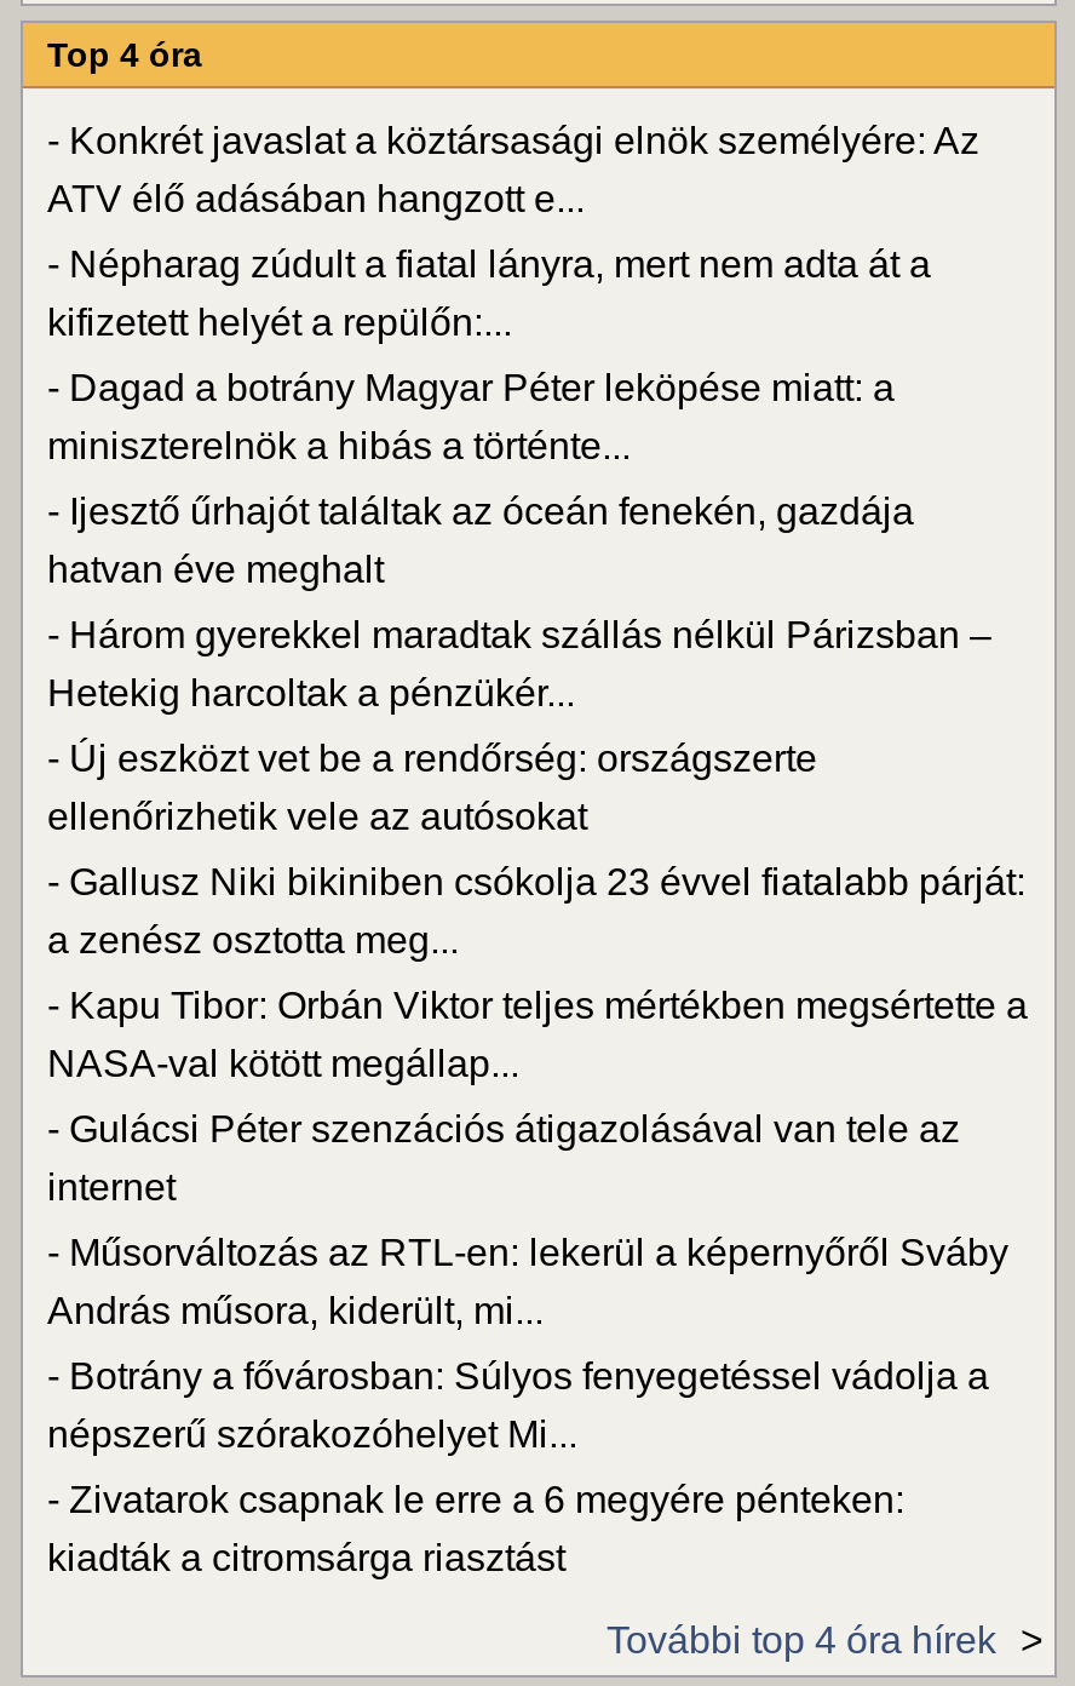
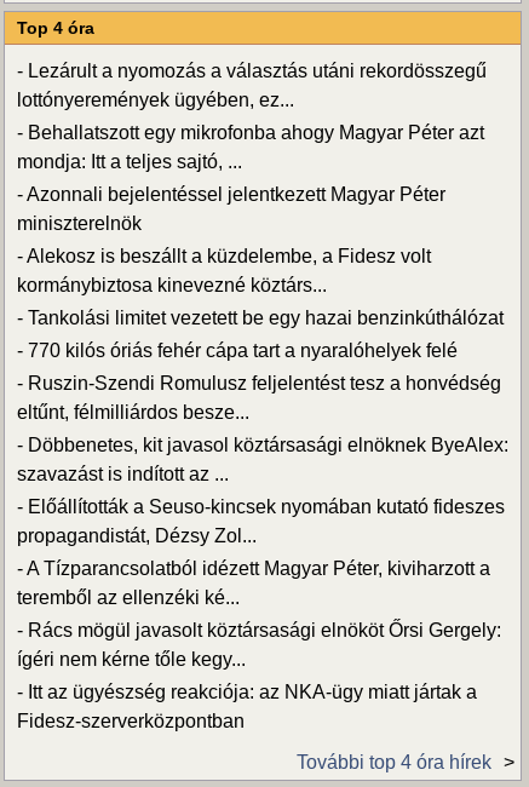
- - Konkrét javaslat a köztársasági elnök személyére: Az
- ATV élő adásában hangzott e...
+ - Lezárult a nyomozás a választás utáni rekordösszegű
+ lottónyeremények ügyében, ez...

- - Népharag zúdult a fiatal lányra, mert nem adta át a
- kifizetett helyét a repülőn:...
+ - Behallatszott egy mikrofonba ahogy Magyar Péter azt
+ mondja: Itt a teljes sajtó, ...

- - Dagad a botrány Magyar Péter leköpése miatt: a
- miniszterelnök a hibás a történte...
+ - Azonnali bejelentéssel jelentkezett Magyar Péter
+ miniszterelnök

- - Ijesztő űrhajót találtak az óceán fenekén, gazdája
- hatvan éve meghalt
+ - Alekosz is beszállt a küzdelembe, a Fidesz volt
+ kormánybiztosa kinevezné köztárs...

- - Három gyerekkel maradtak szállás nélkül Párizsban –
- Hetekig harcoltak a pénzükér...
+ - Tankolási limitet vezetett be egy hazai benzinkúthálózat

- - Új eszközt vet be a rendőrség: országszerte
- ellenőrizhetik vele az autósokat
+ - 770 kilós óriás fehér cápa tart a nyaralóhelyek felé

- - Gallusz Niki bikiniben csókolja 23 évvel fiatalabb párját:
- a zenész osztotta meg...
+ - Ruszin-Szendi Romulusz feljelentést tesz a honvédség
+ eltűnt, félmilliárdos besze...

- - Kapu Tibor: Orbán Viktor teljes mértékben megsértette a
- NASA-val kötött megállap...
+ - Döbbenetes, kit javasol köztársasági elnöknek ByeAlex:
+ szavazást is indított az ...

- - Gulácsi Péter szenzációs átigazolásával van tele az
- internet
+ - Előállították a Seuso-kincsek nyomában kutató fideszes
+ propagandistát, Dézsy Zol...

- - Műsorváltozás az RTL-en: lekerül a képernyőről Sváby
- András műsora, kiderült, mi...
+ - A Tízparancsolatból idézett Magyar Péter, kiviharzott a
+ teremből az ellenzéki ké...

- - Botrány a fővárosban: Súlyos fenyegetéssel vádolja a
- népszerű szórakozóhelyet Mi...
+ - Rács mögül javasolt köztársasági elnököt Őrsi Gergely:
+ ígéri nem kérne tőle kegy...

- - Zivatarok csapnak le erre a 6 megyére pénteken:
- kiadták a citromsárga riasztást
+ - Itt az ügyészség reakciója: az NKA-ügy miatt jártak a
+ Fidesz-szerverközpontban
